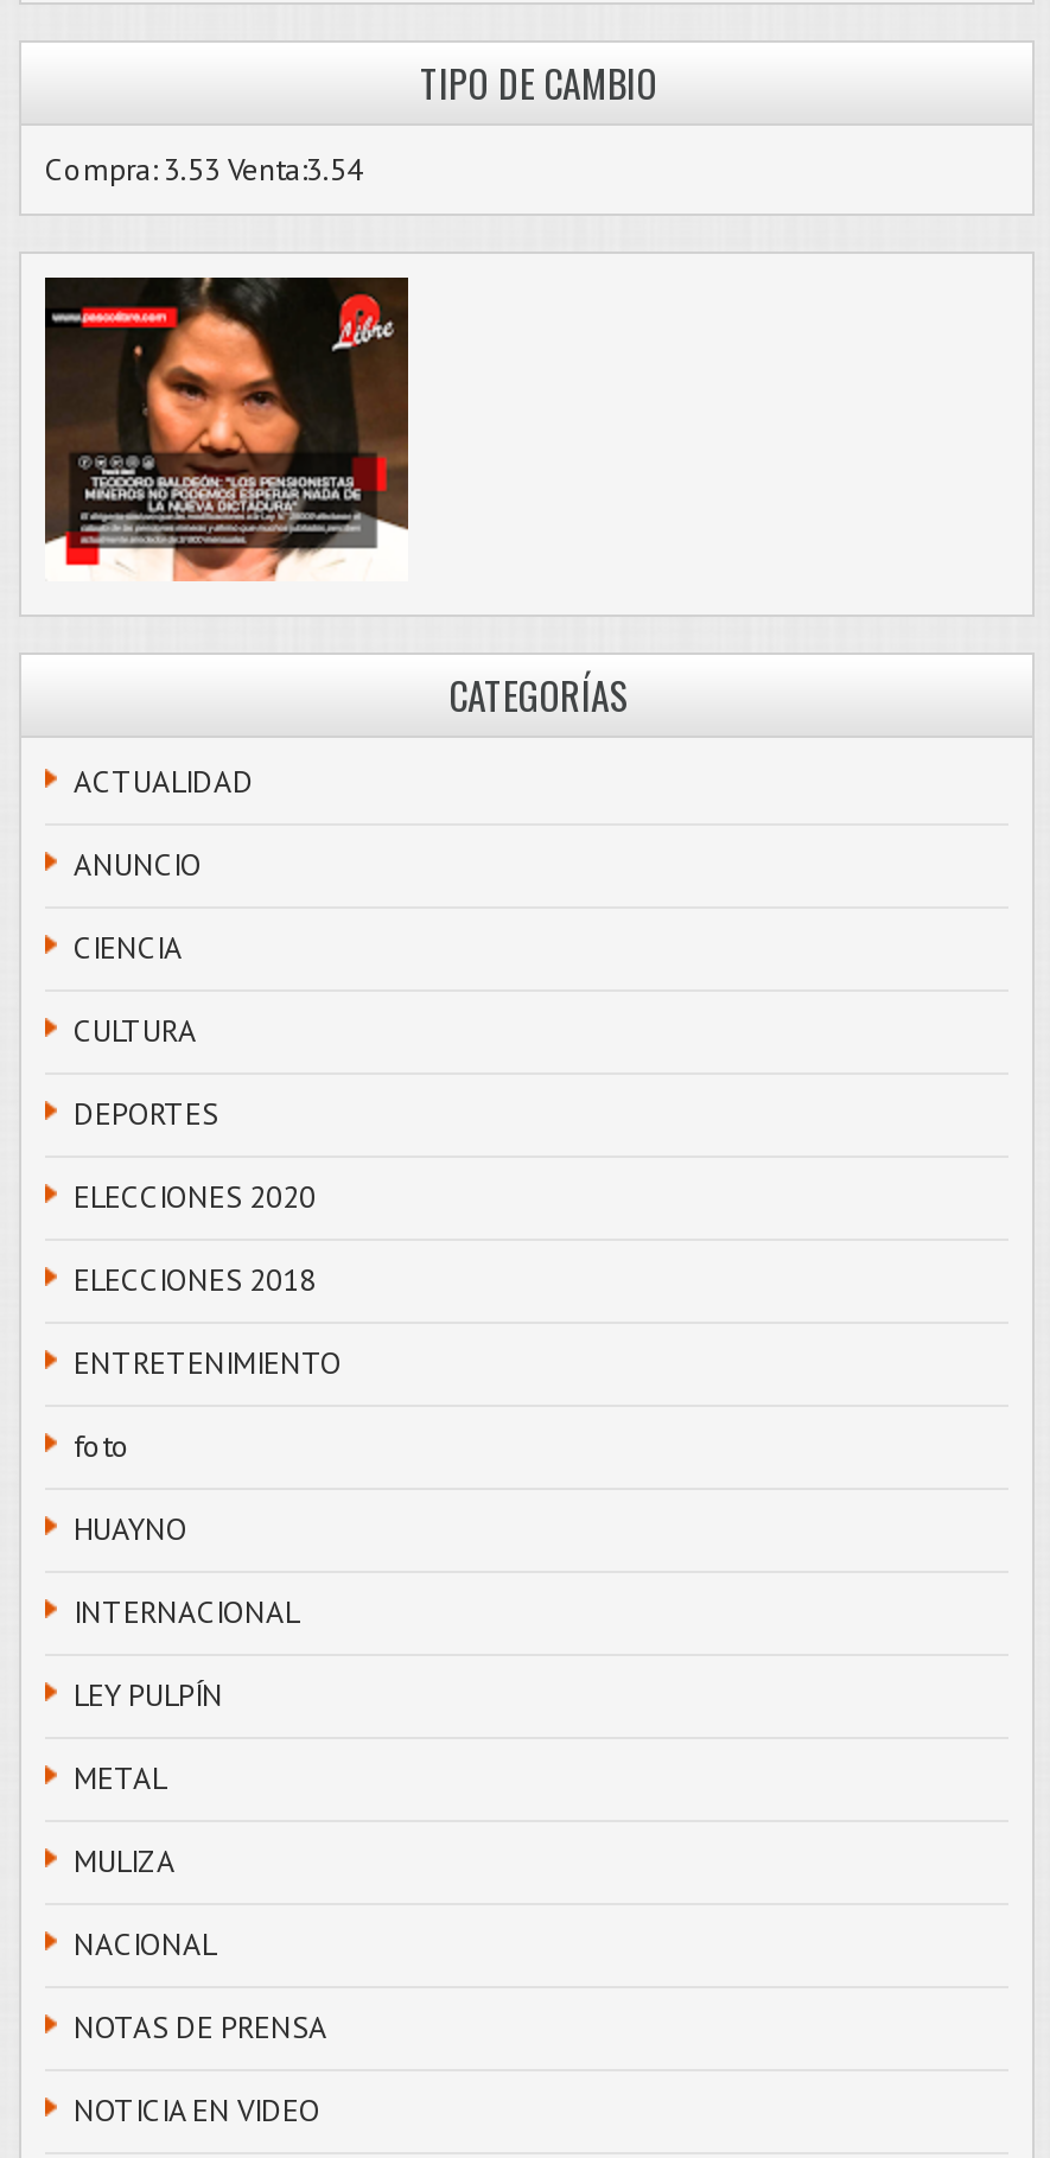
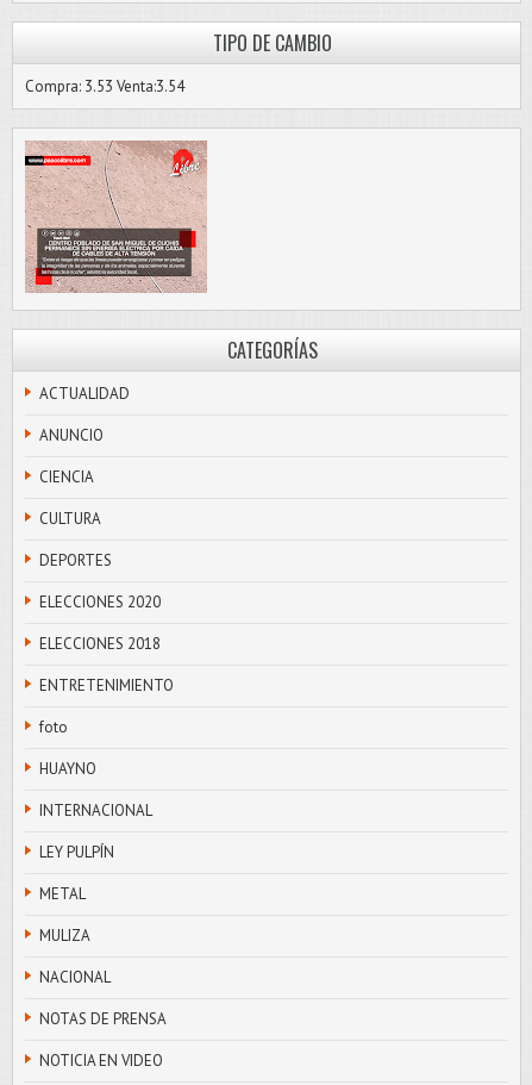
- [image]
+ [image]
